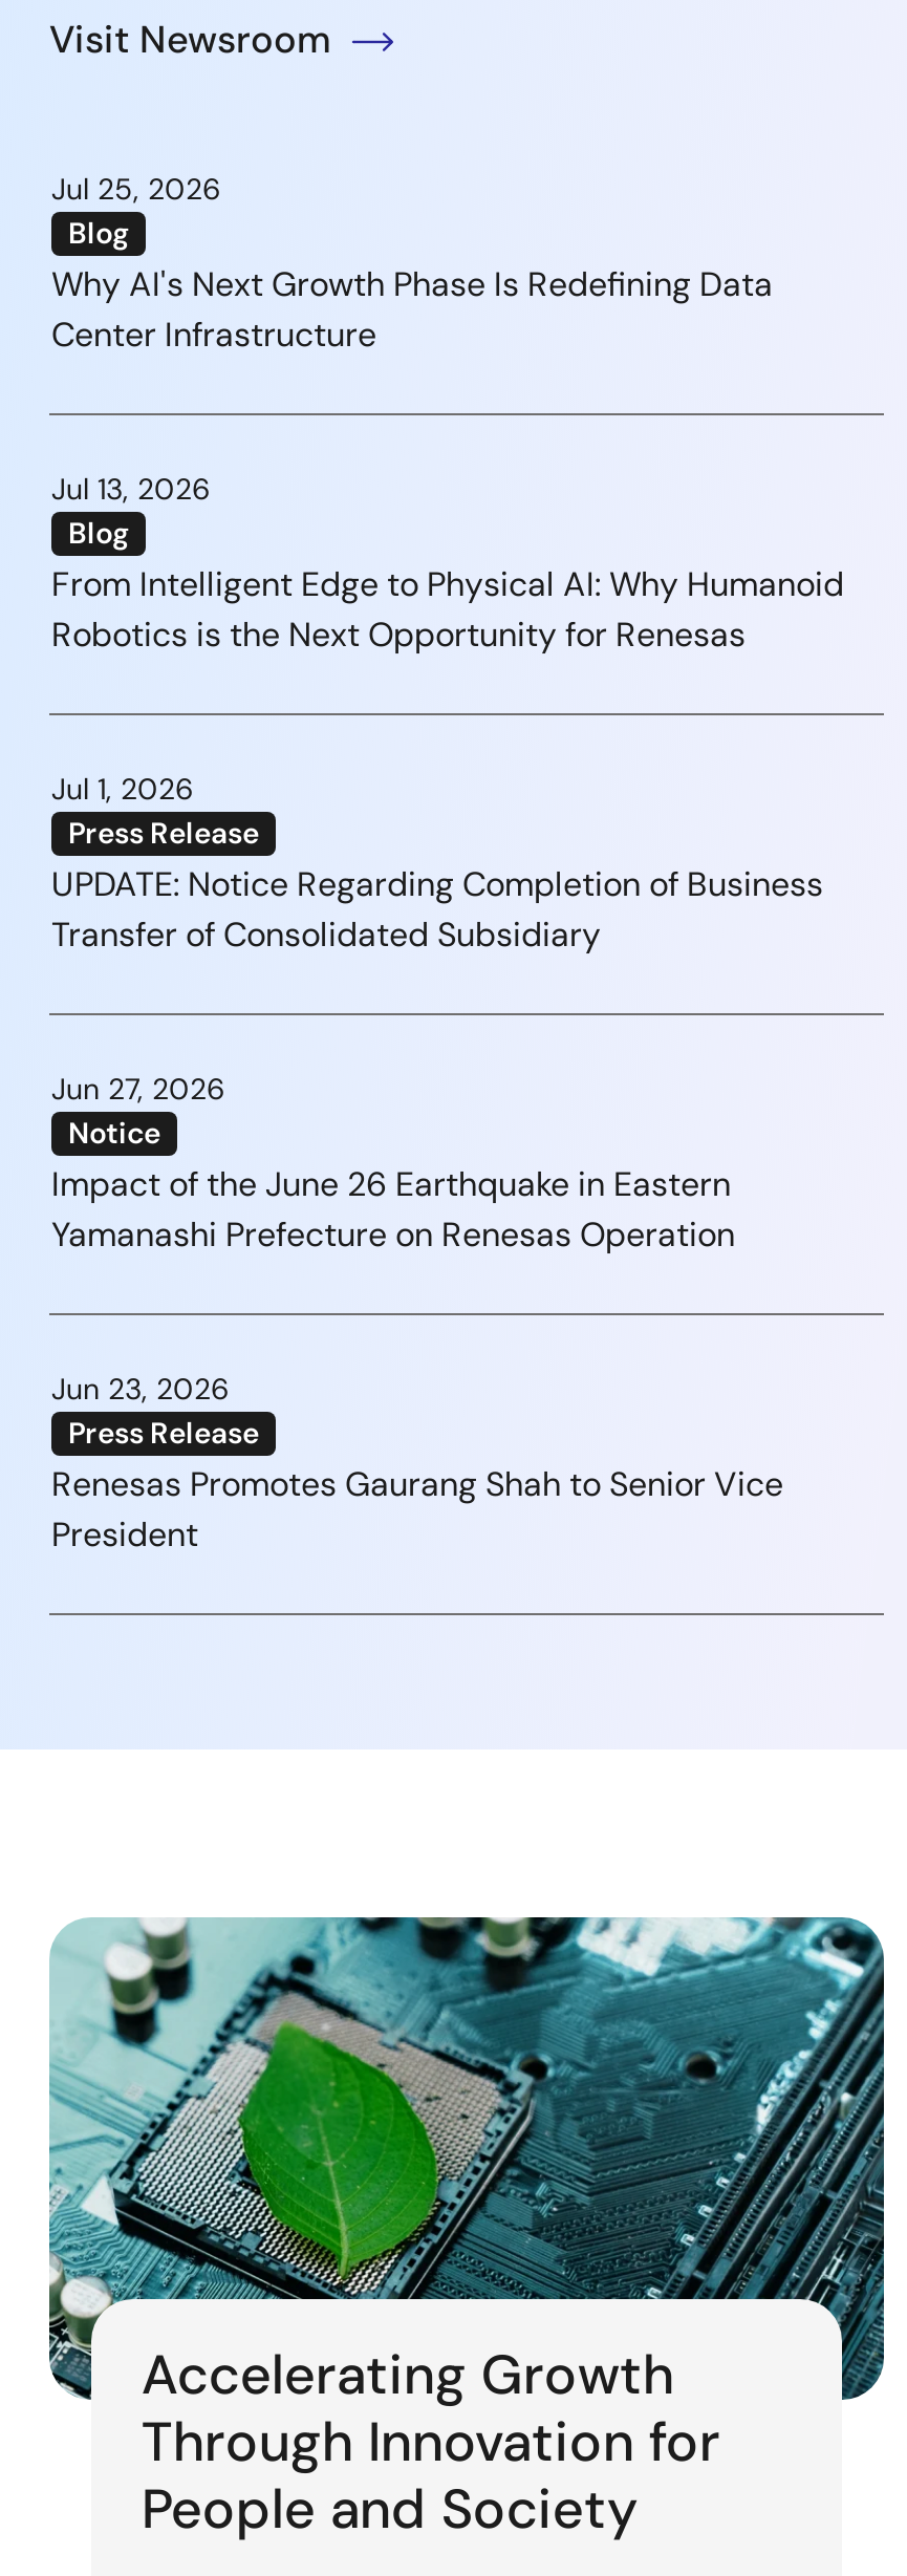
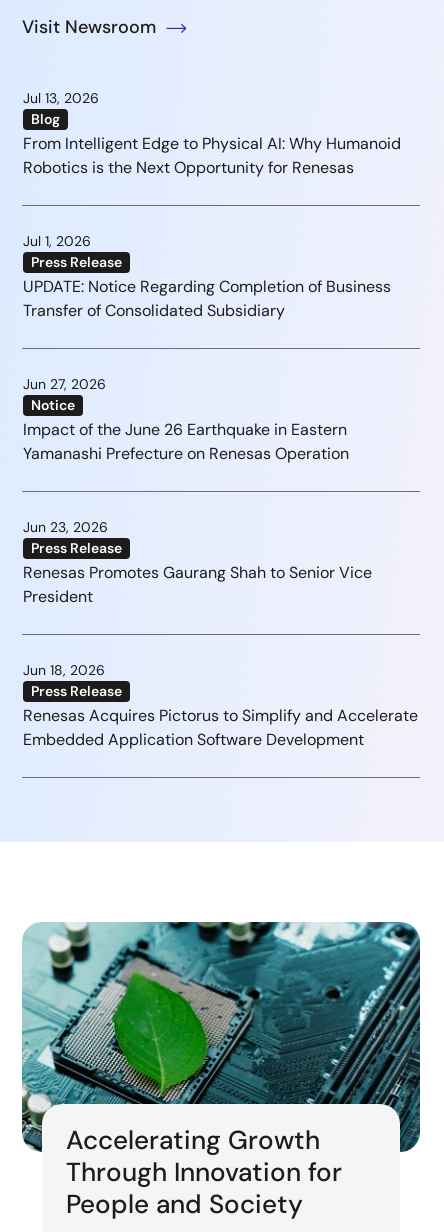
- Jul 25, 2026
- Blog
- Why AI's Next Growth Phase Is Redefining Data
- Center Infrastructure

moved up: Jul 13, 2026 | Blog | From Intelligent Edge to Physical AI: Why Humanoid | ... | Renesas Promotes Gaurang Shah to Senior Vice | President

+ Jun 18, 2026
+ Press Release
+ Renesas Acquires Pictorus to Simplify and Accelerate
+ Embedded Application Software Development
